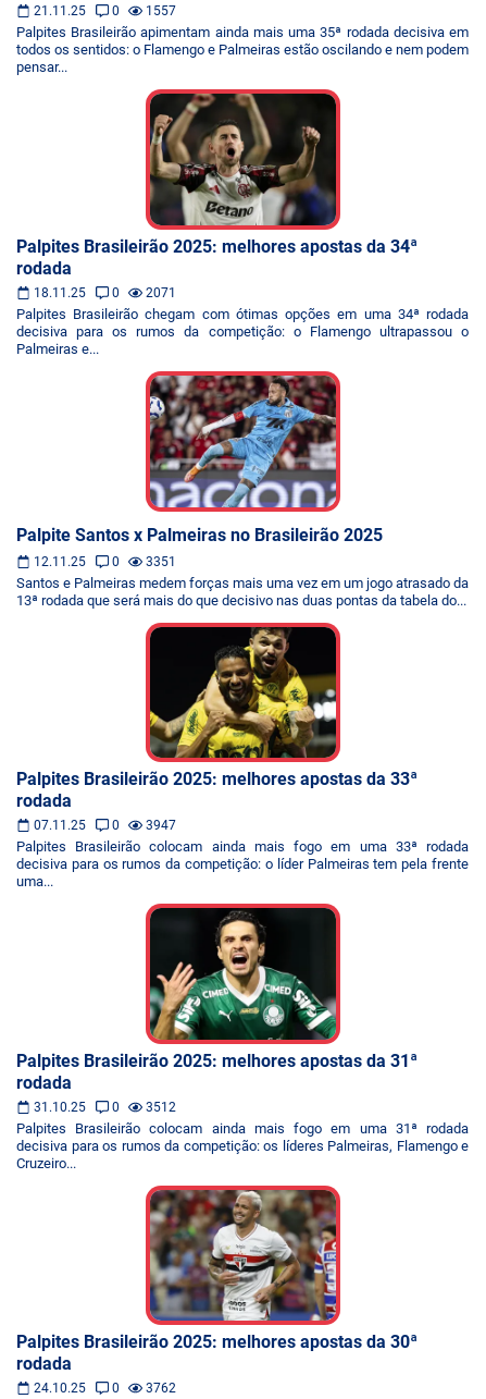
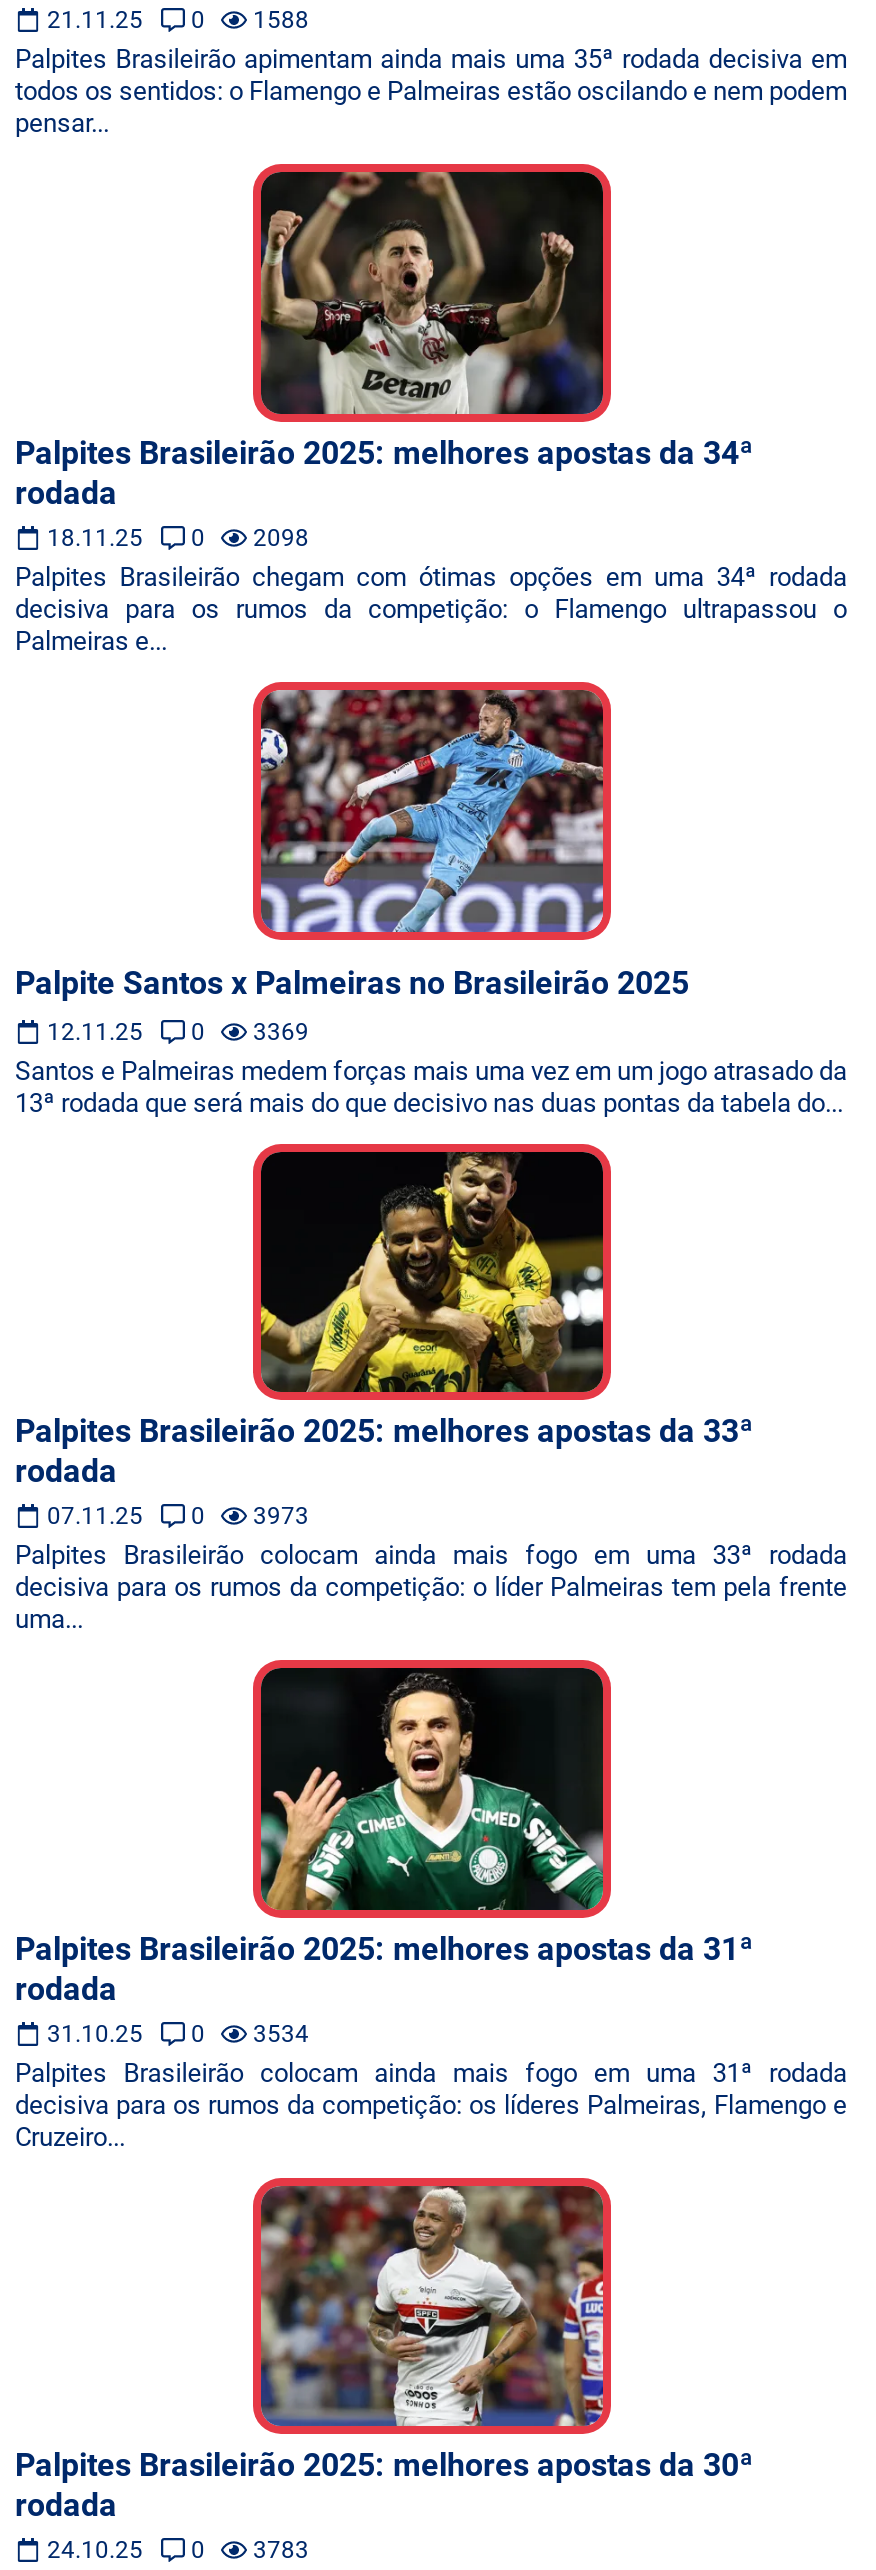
- 21.11.25 0 1557
+ 21.11.25 0 1588

- 18.11.25 0 2071
+ 18.11.25 0 2098

- 12.11.25 0 3351
+ 12.11.25 0 3369

- 07.11.25 0 3947
+ 07.11.25 0 3973

- 31.10.25 0 3512
+ 31.10.25 0 3534

- 24.10.25 0 3762
+ 24.10.25 0 3783
